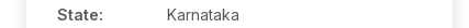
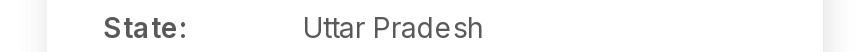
- Karnataka
+ Uttar Pradesh
